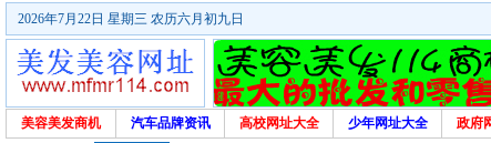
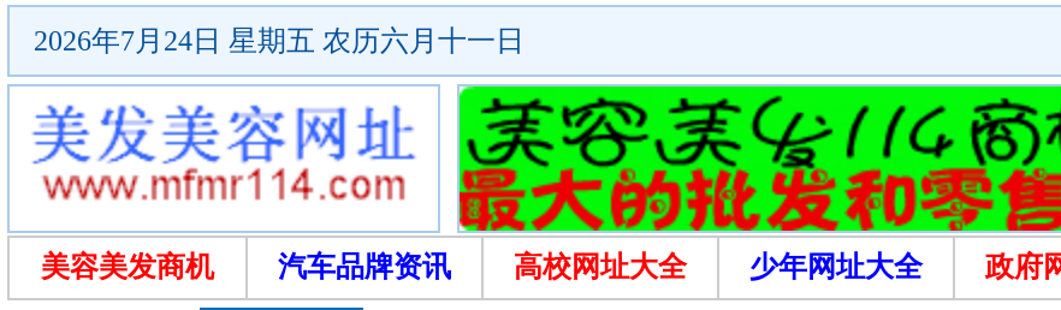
- 2026年7月22日 星期三 农历六月初九日
+ 2026年7月24日 星期五 农历六月十一日
